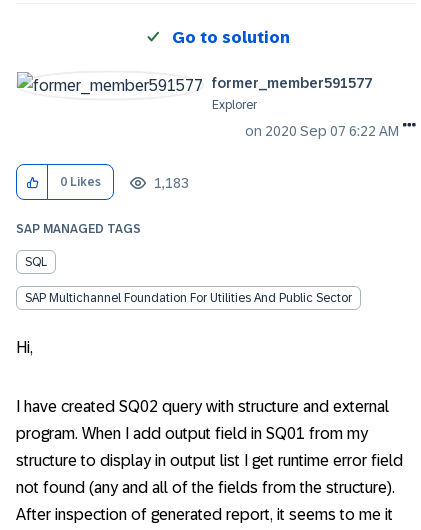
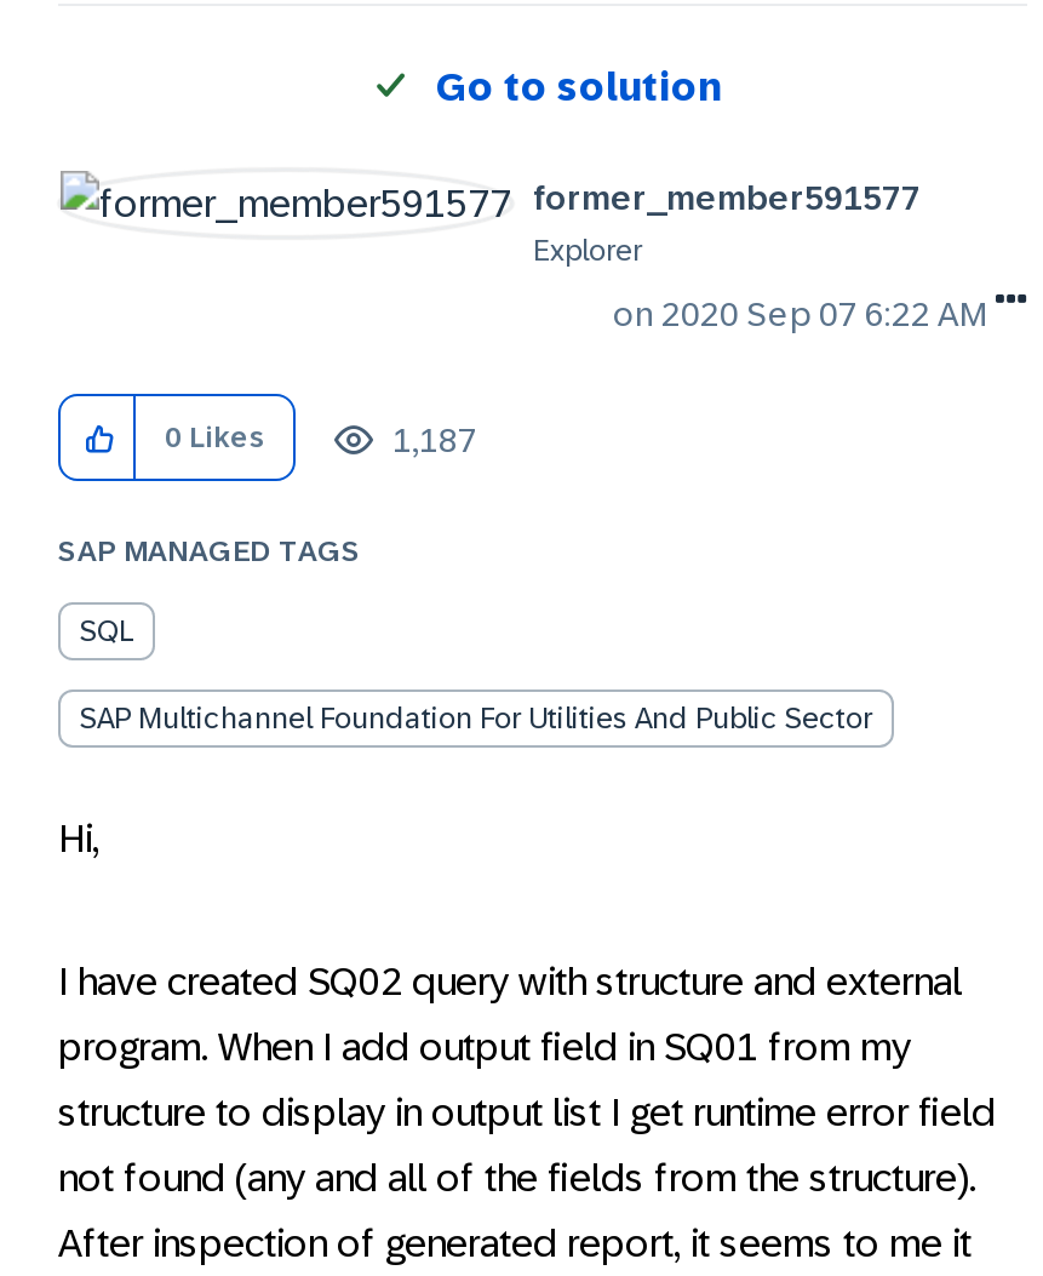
- 1,183
+ 1,187
